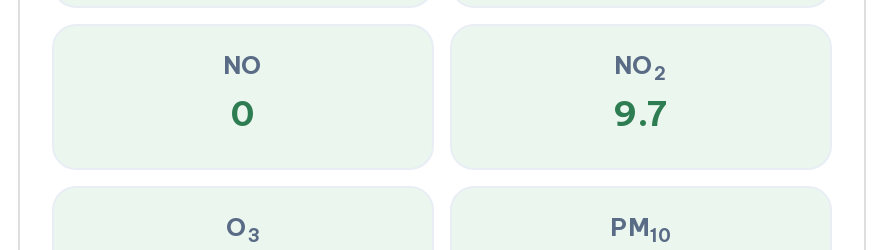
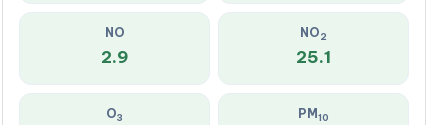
- 0
+ 2.9

- 9.7
+ 25.1
